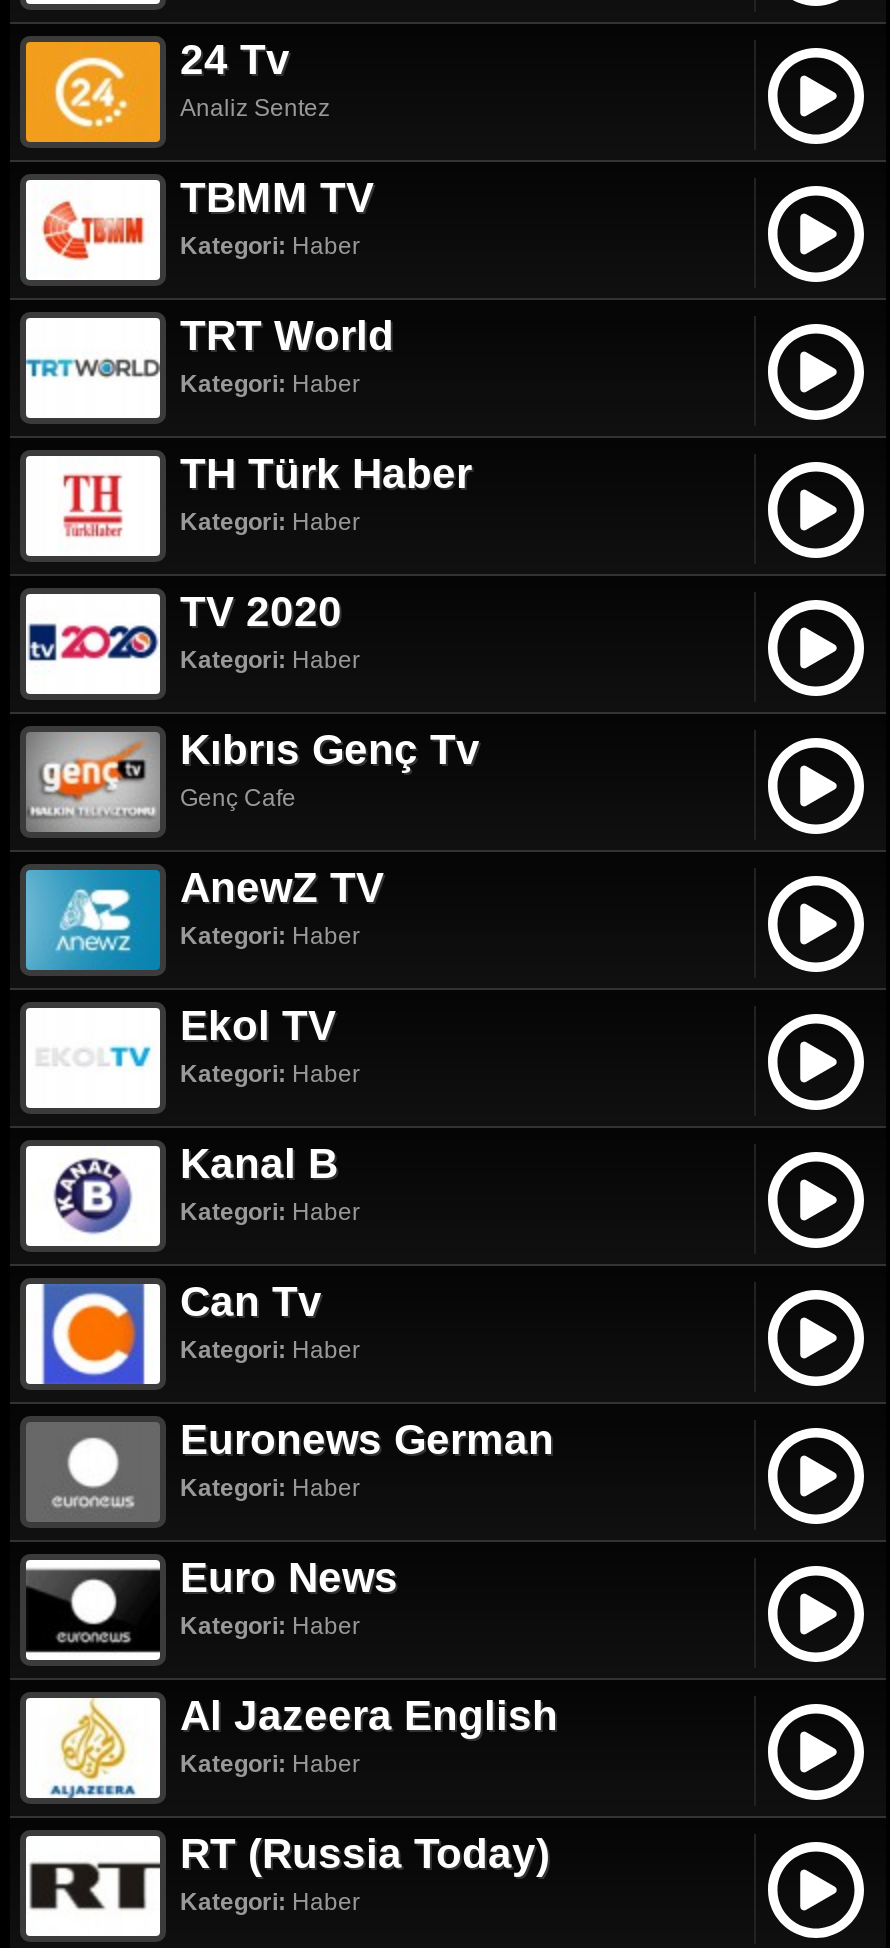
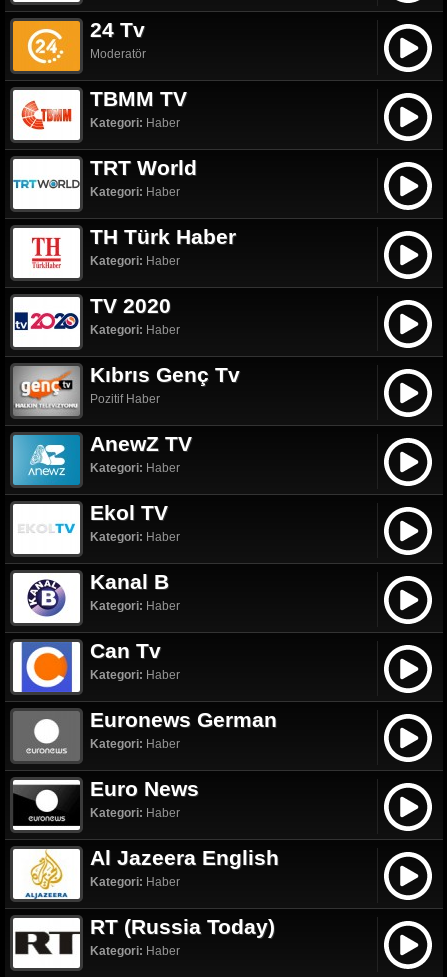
- Analiz Sentez
+ Moderatör

- Genç Cafe
+ Pozitif Haber
